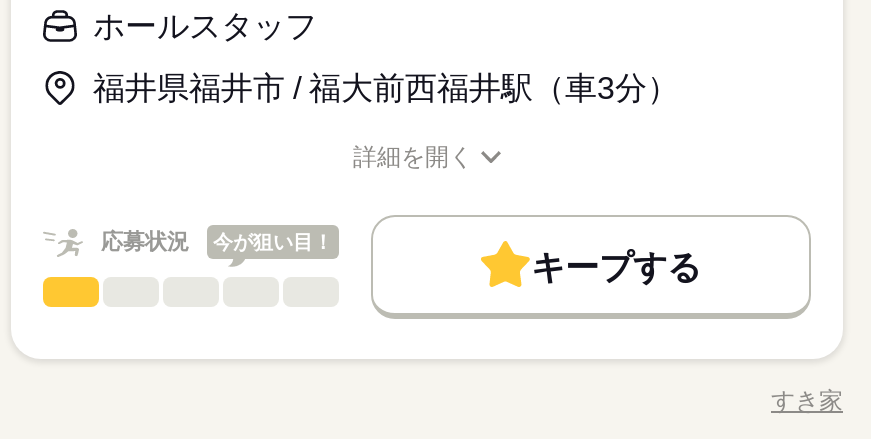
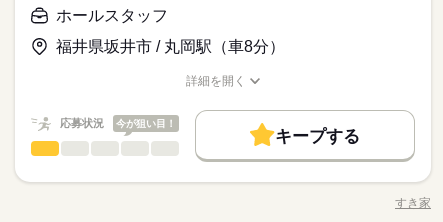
- 福井県福井市 / 福大前西福井駅（車3分）
+ 福井県坂井市 / 丸岡駅（車8分）
